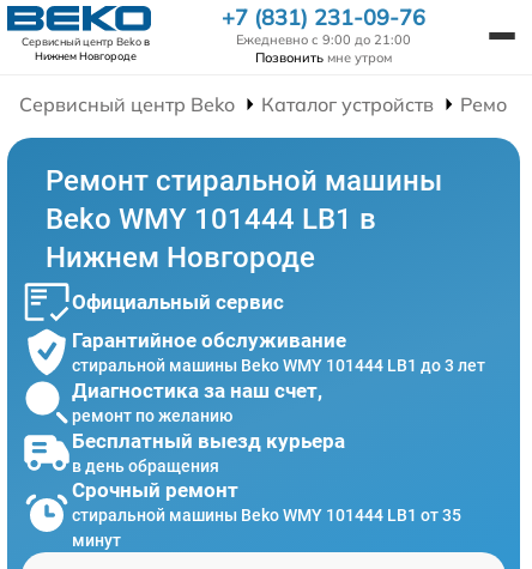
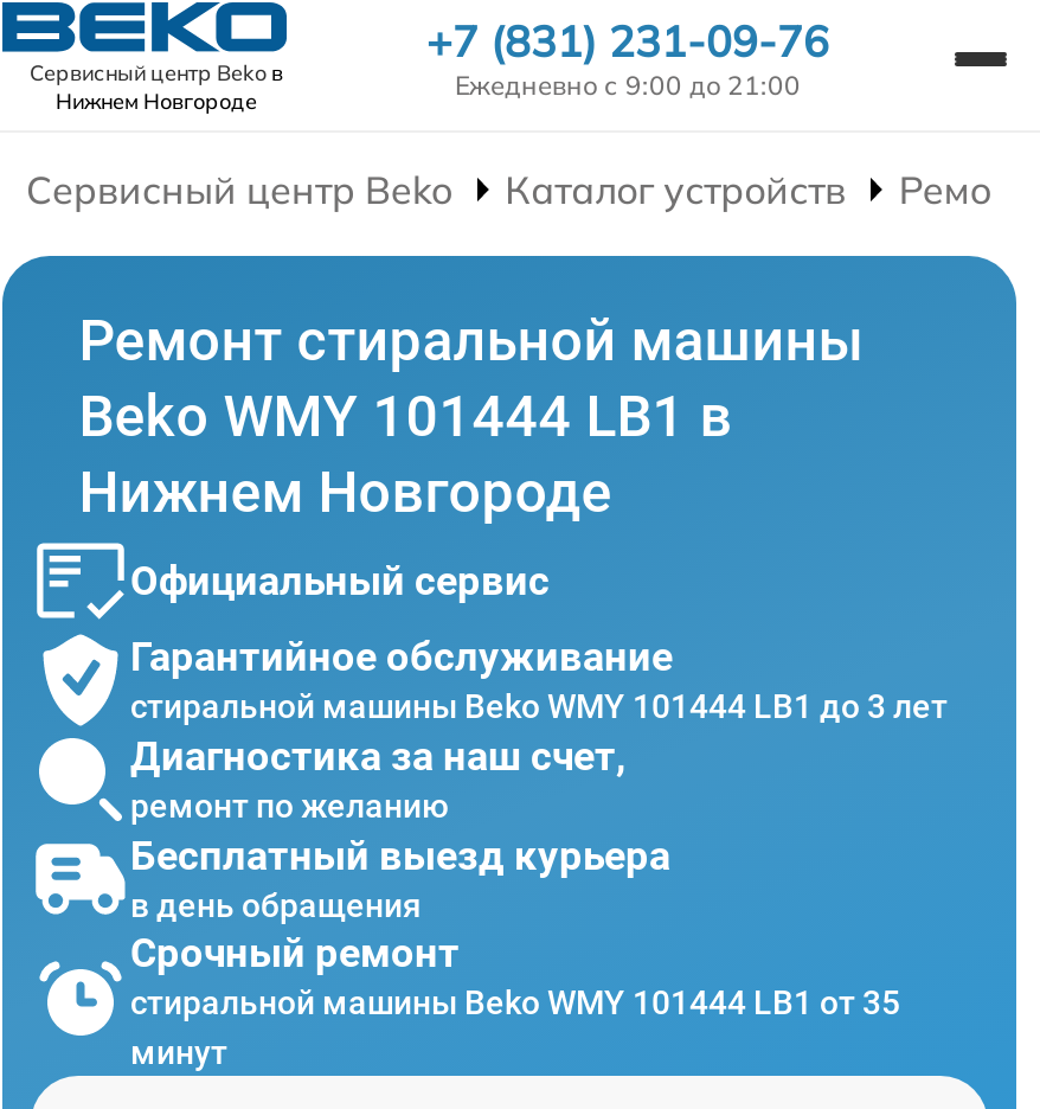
- Позвонить мне утром
